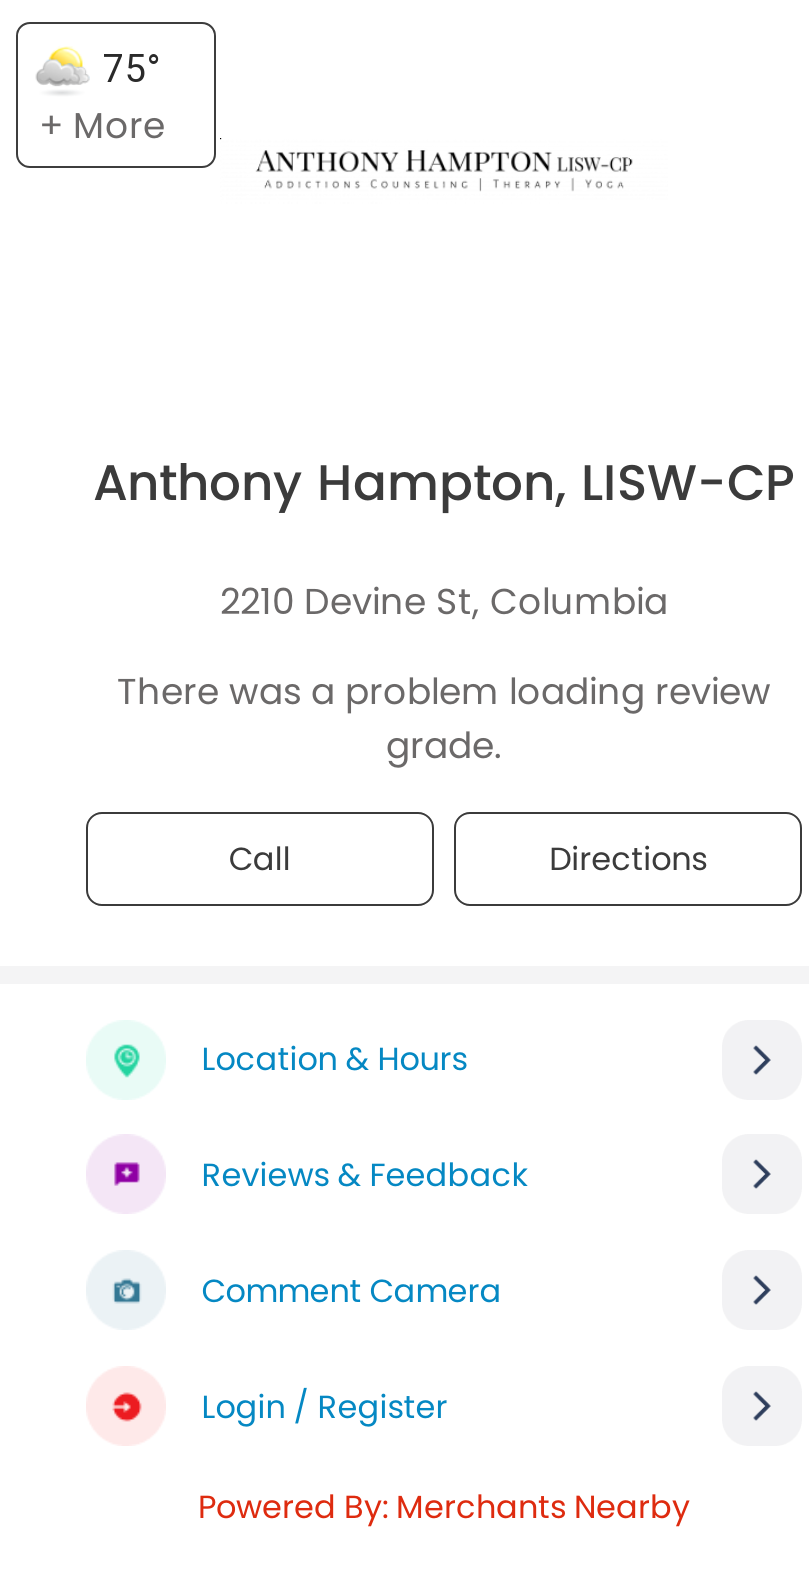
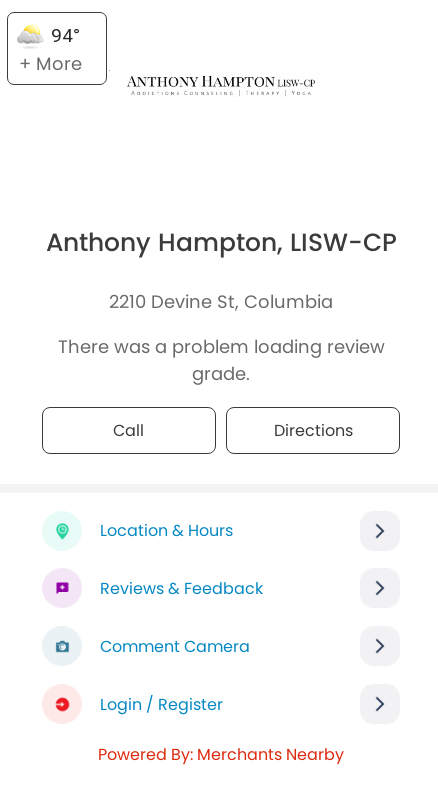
- 75°
+ 94°
